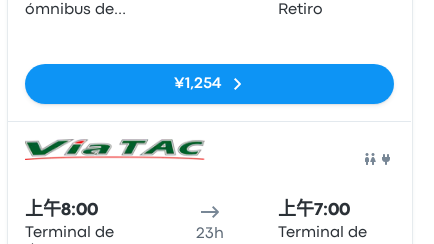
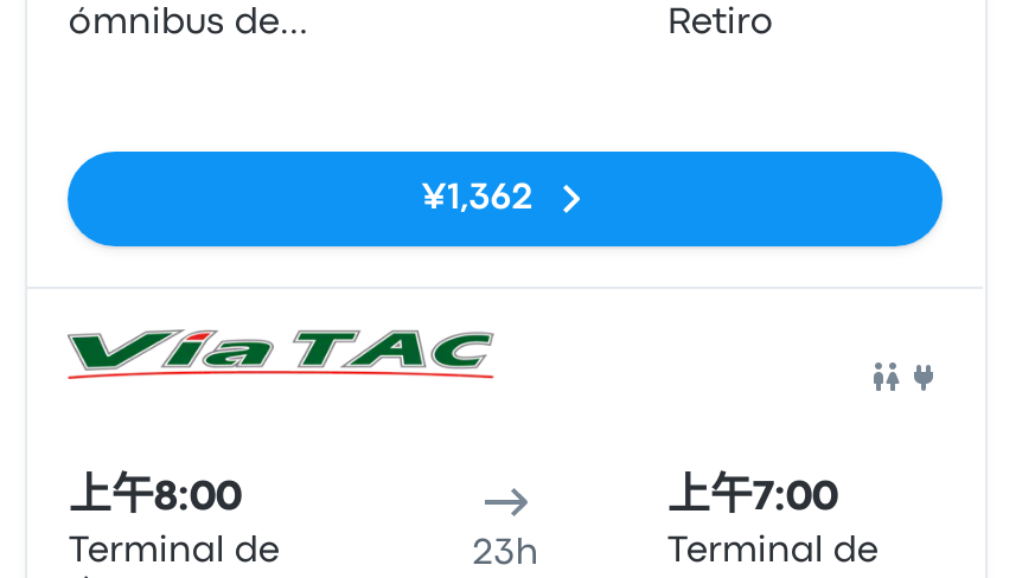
- ¥1,254
+ ¥1,362
